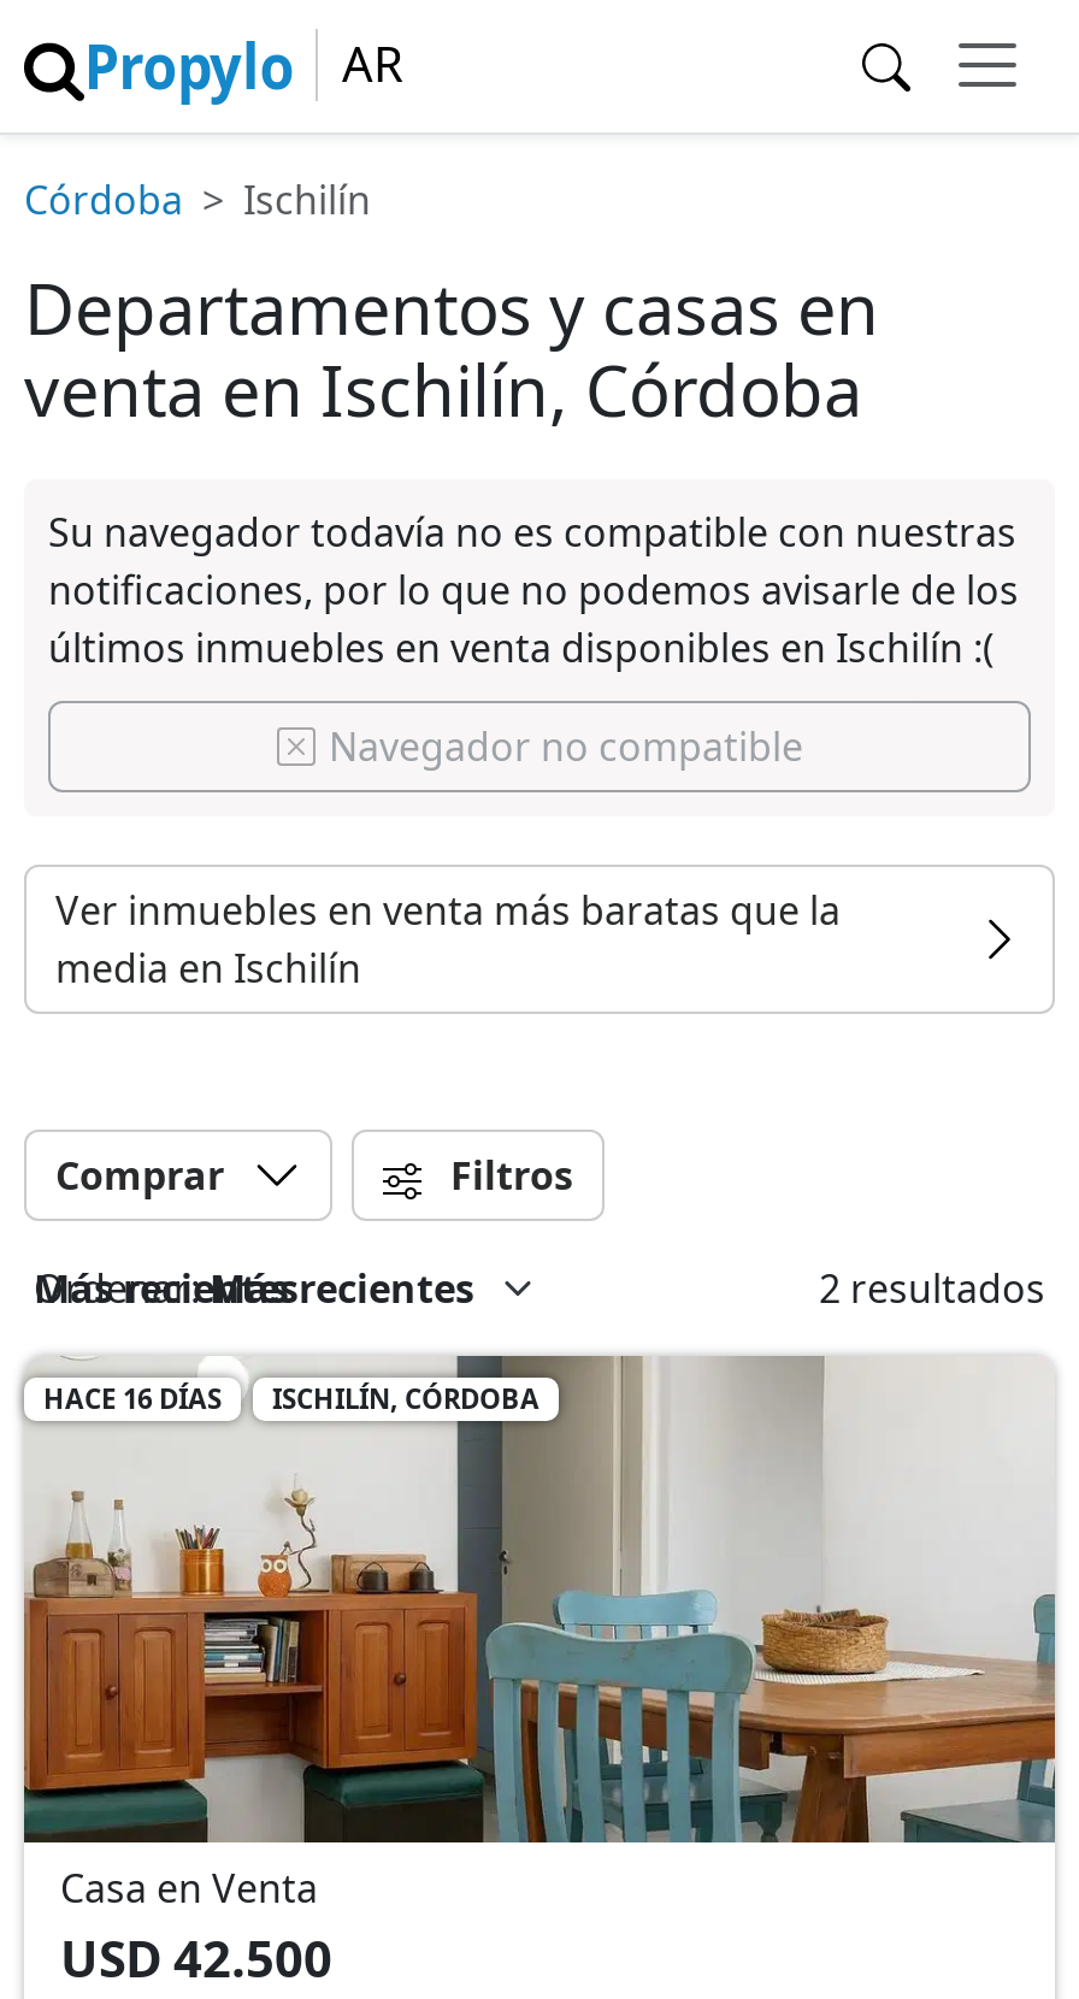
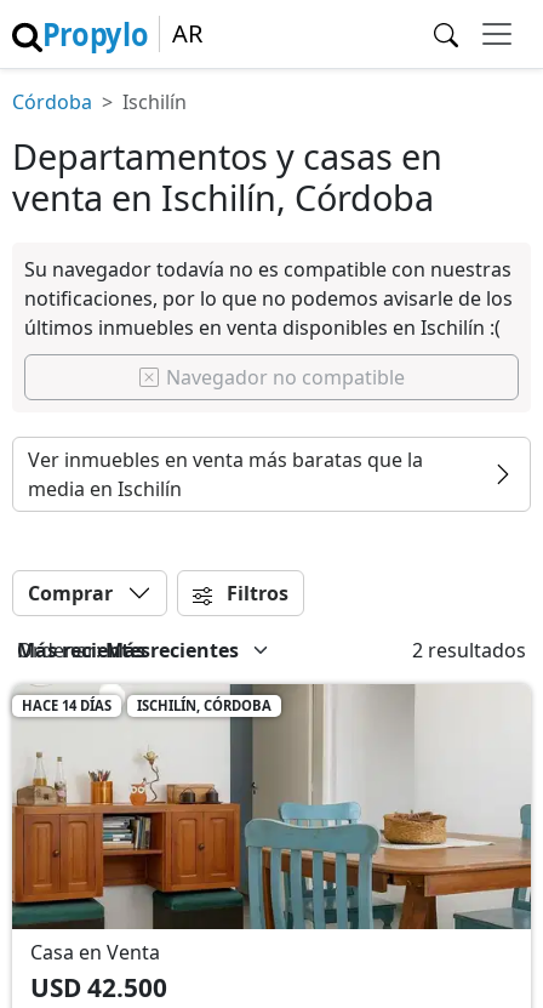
- HACE 16 DÍAS ISCHILÍN, CÓRDOBA
+ HACE 14 DÍAS ISCHILÍN, CÓRDOBA
